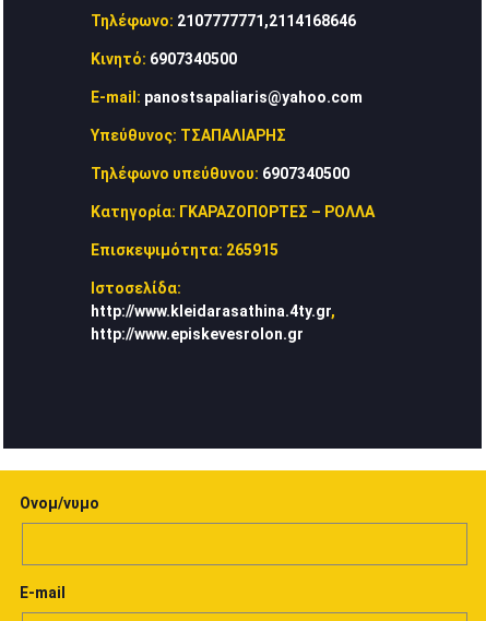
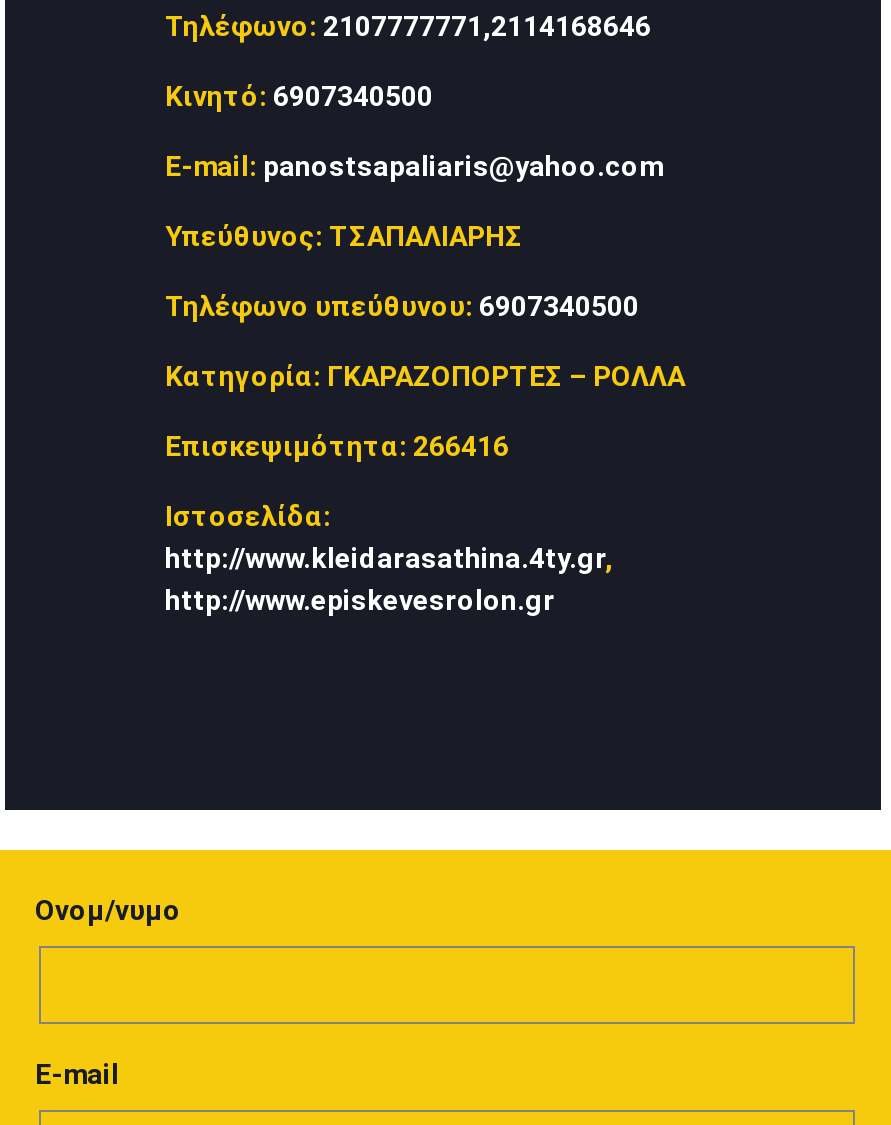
- Επισκεψιμότητα: 265915
+ Επισκεψιμότητα: 266416
